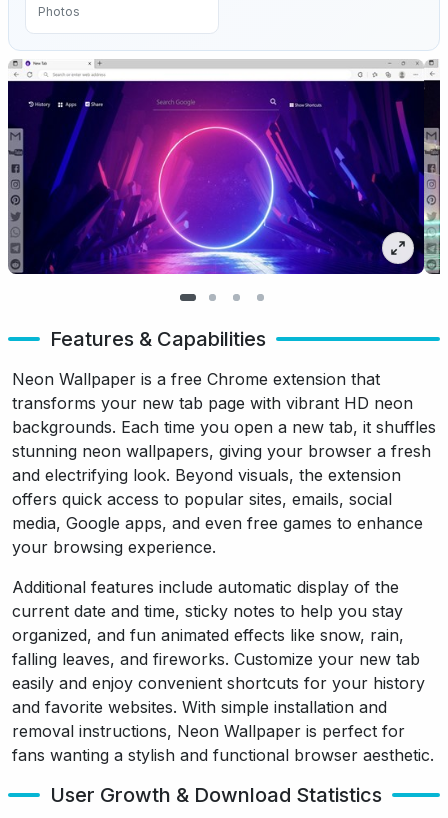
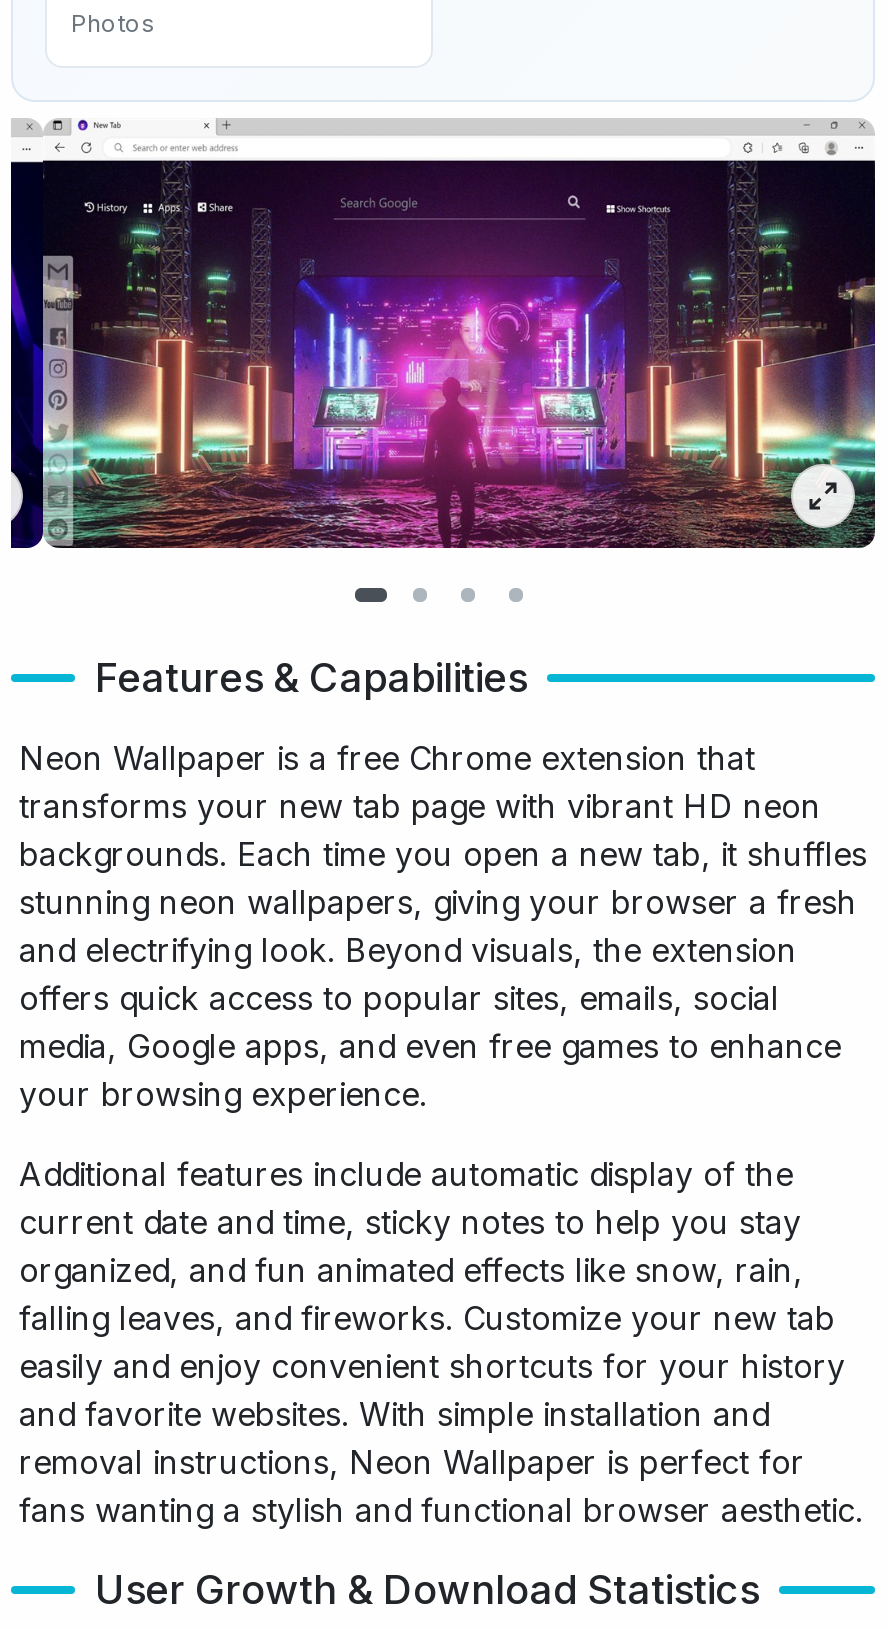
- [image]
+ [image]
